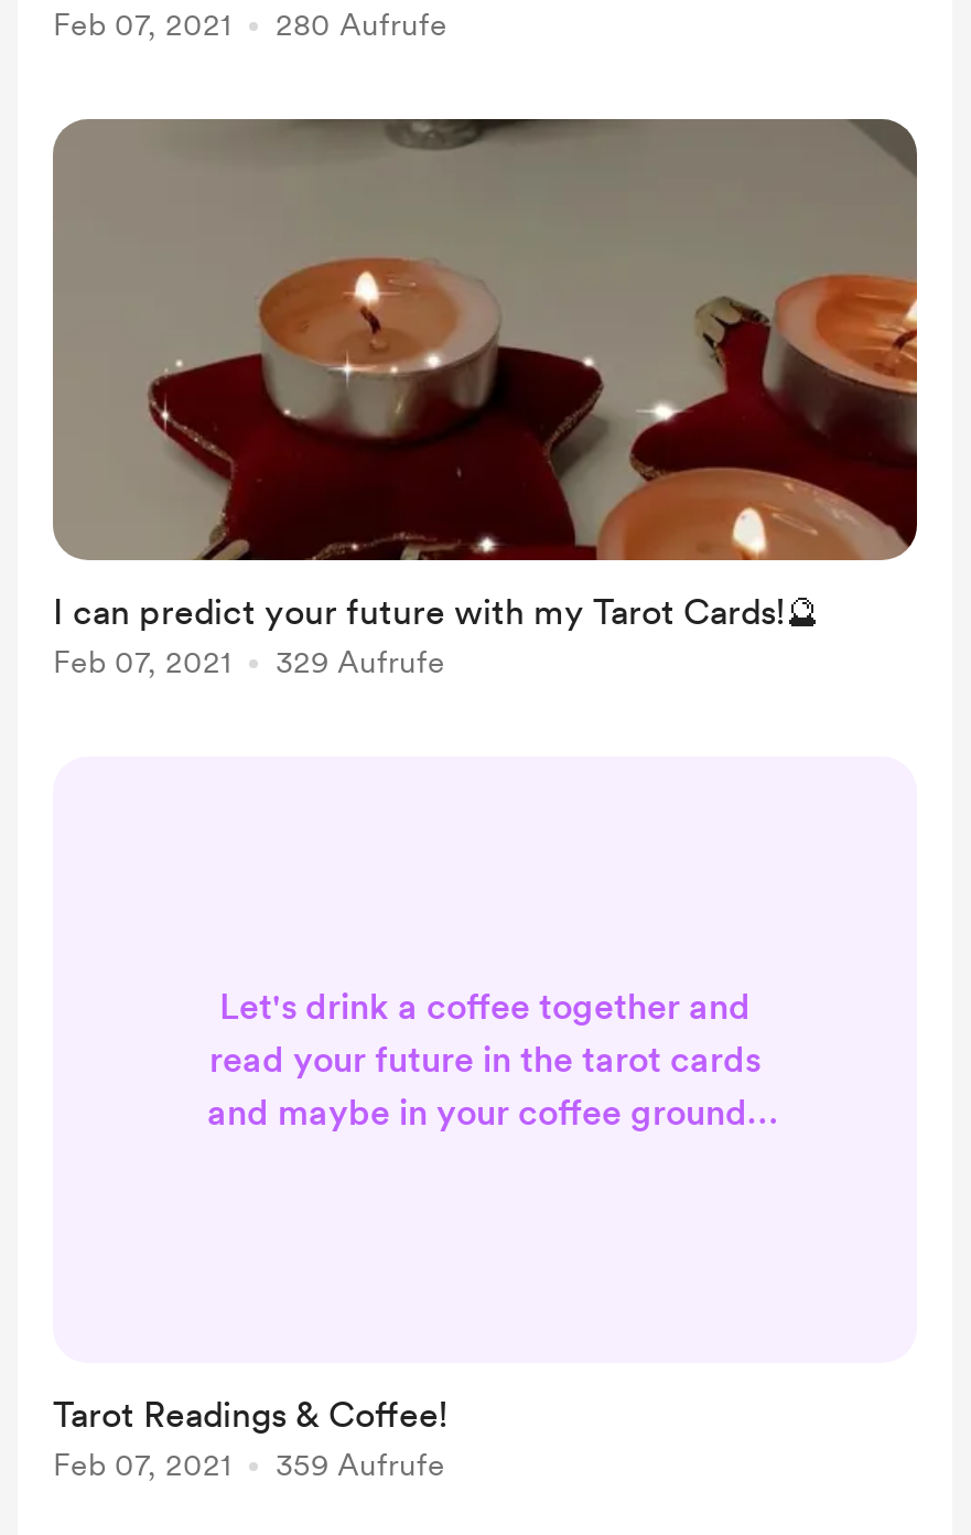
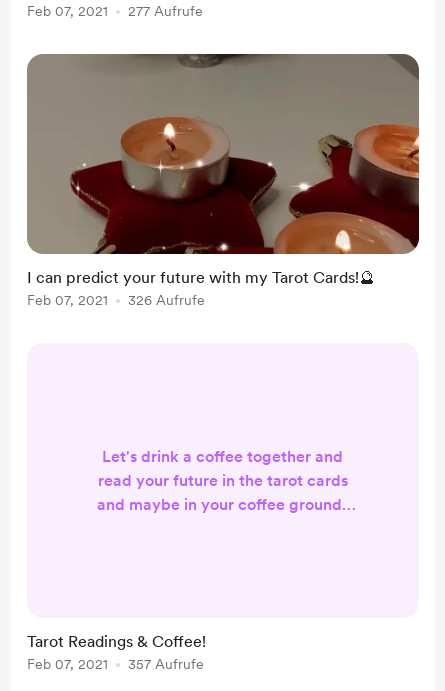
- Feb 07, 2021 280 Aufrufe
+ Feb 07, 2021 277 Aufrufe

- Feb 07, 2021 329 Aufrufe
+ Feb 07, 2021 326 Aufrufe

- Feb 07, 2021 359 Aufrufe
+ Feb 07, 2021 357 Aufrufe
